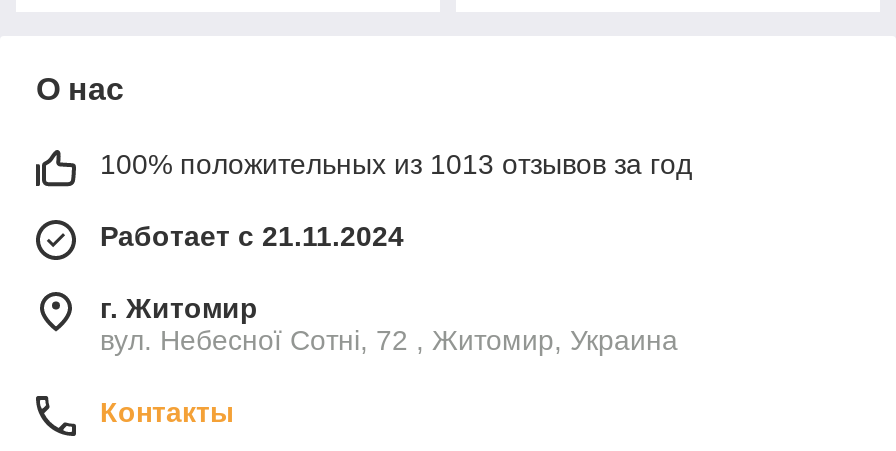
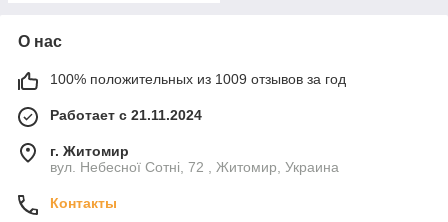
- 100% положительных из 1013 отзывов за год
+ 100% положительных из 1009 отзывов за год
